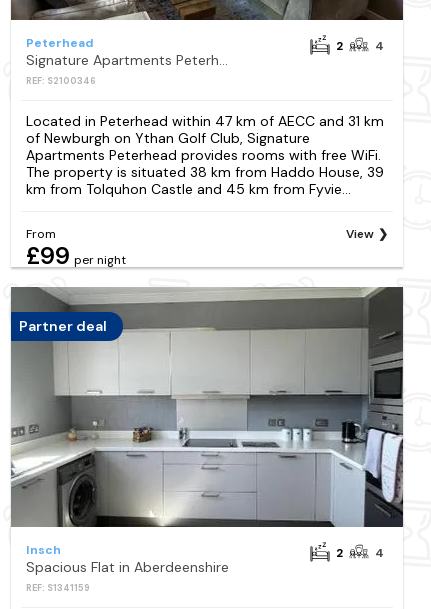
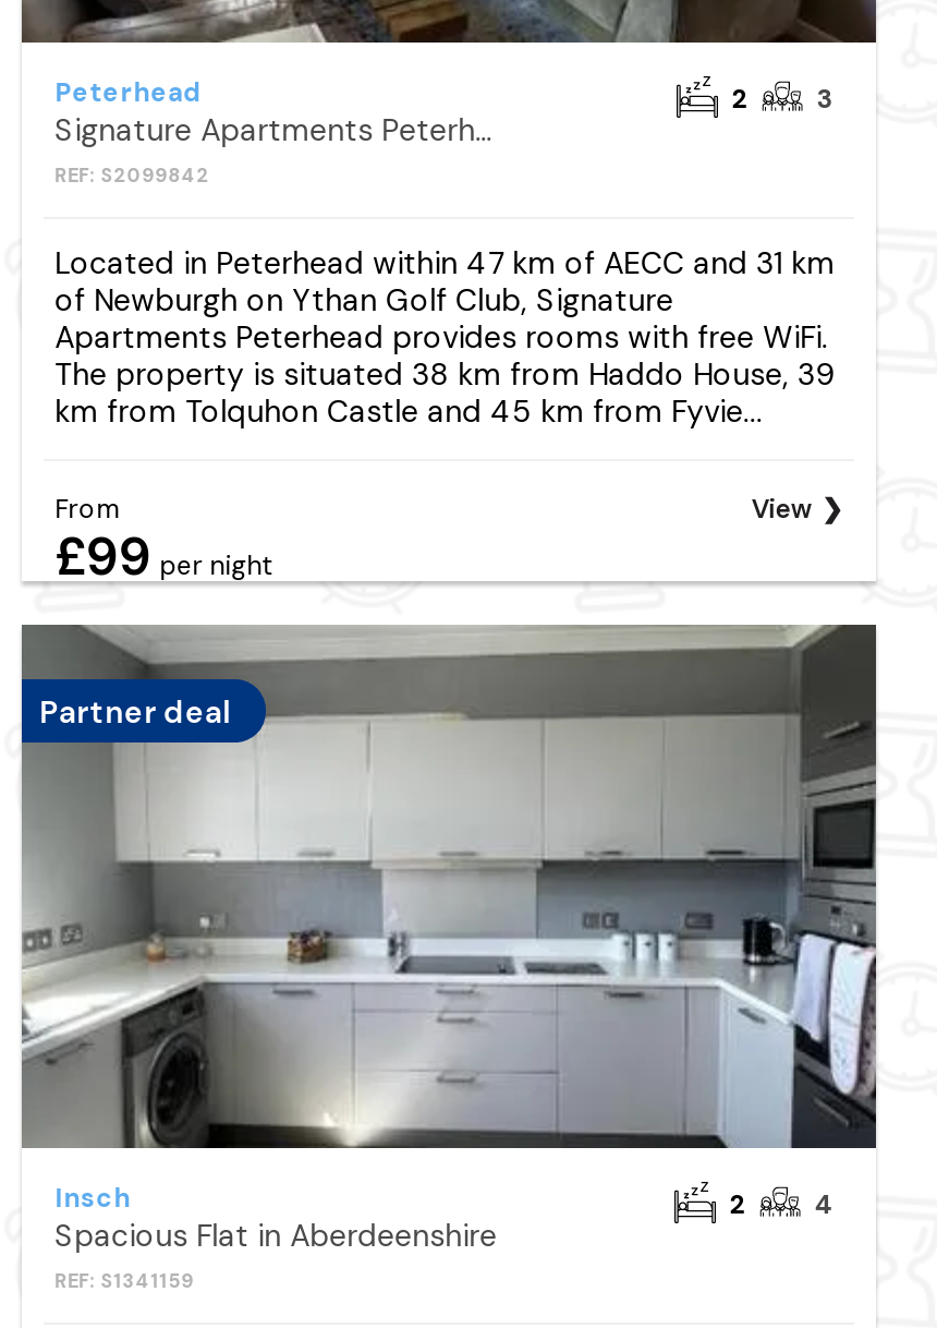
- 2 4
+ 2 3

- REF: S2100346
+ REF: S2099842
